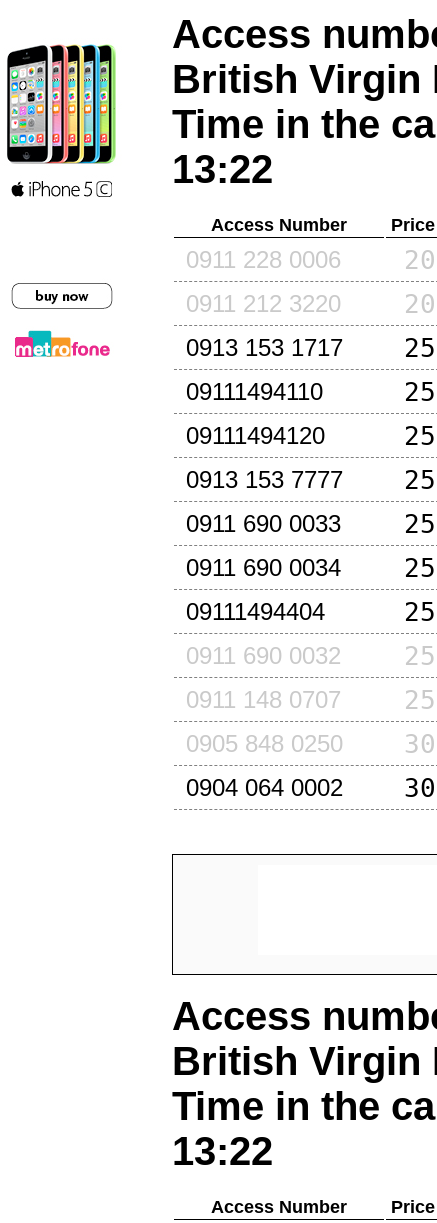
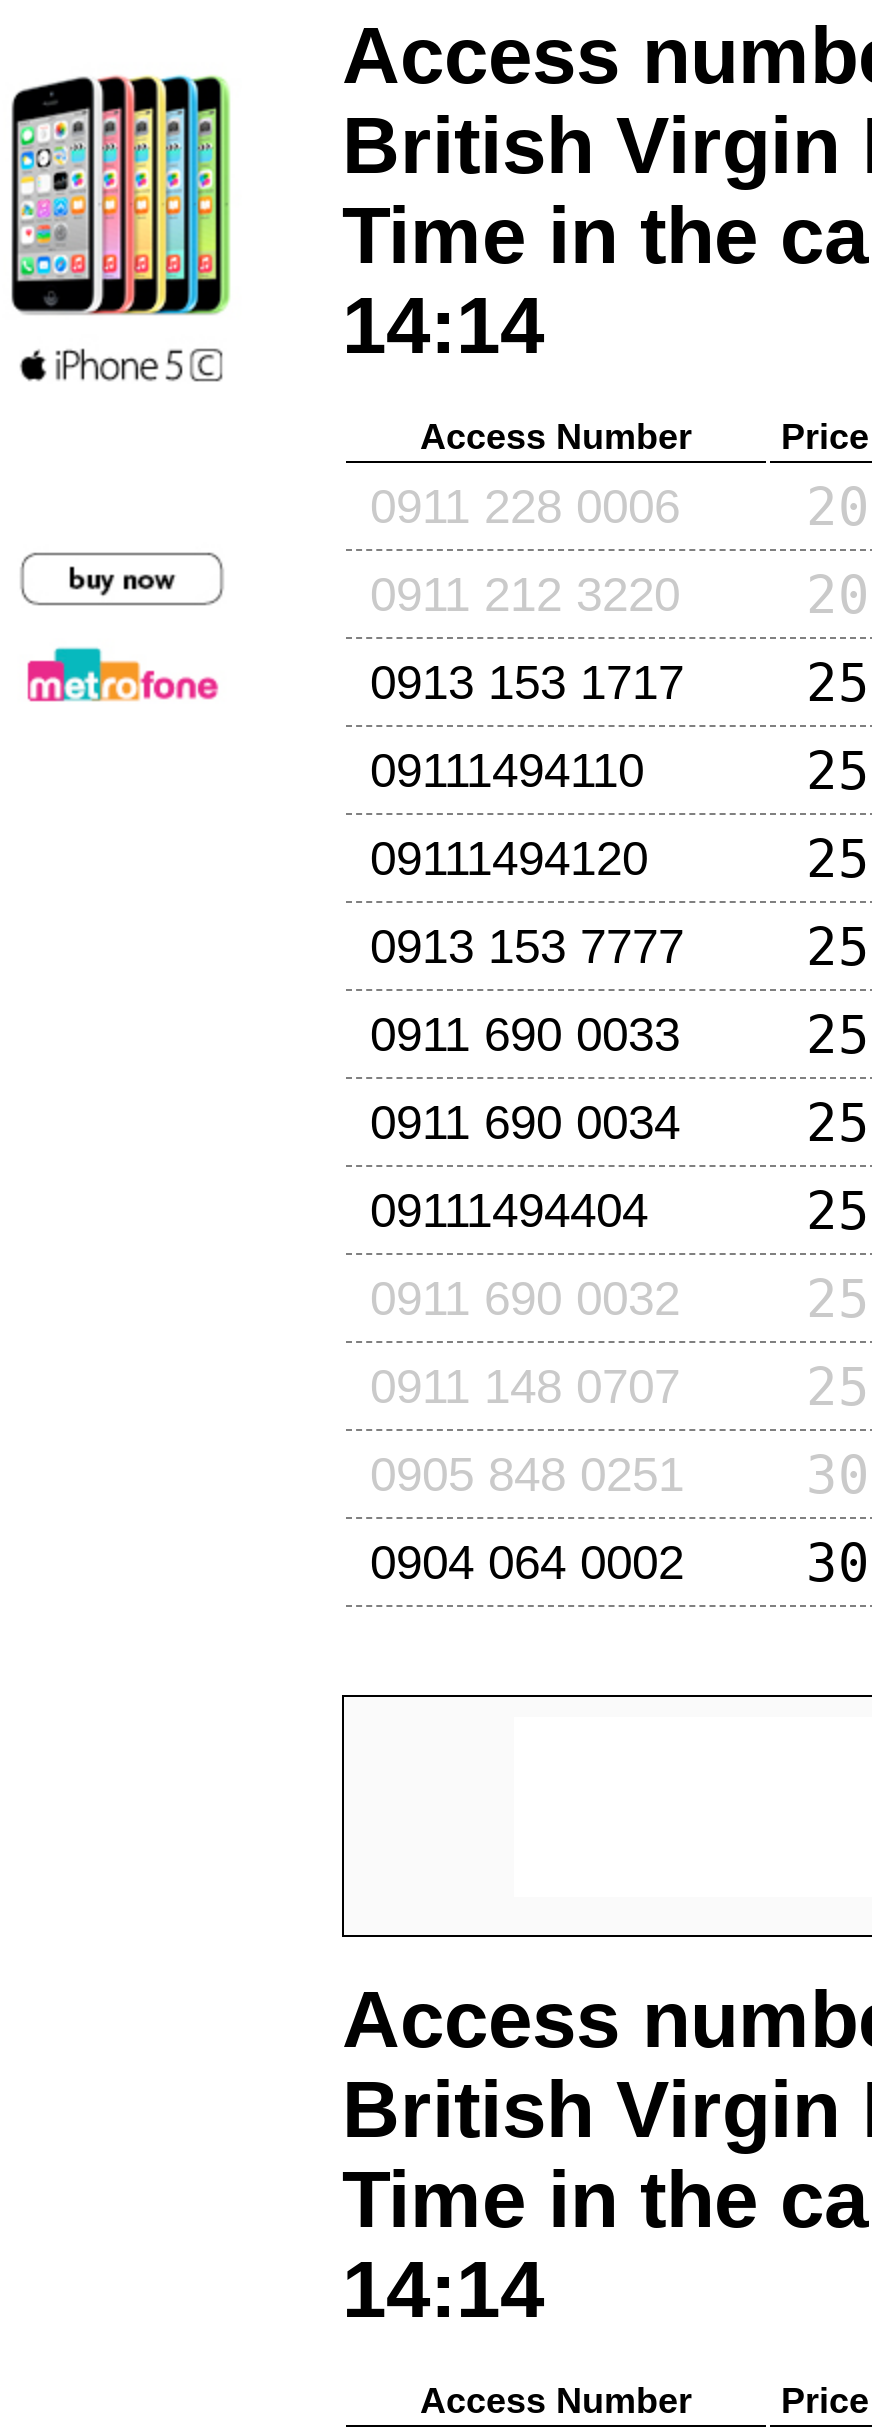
- 13:22
+ 14:14

- 0905 848 0250
+ 0905 848 0251

- 13:22
+ 14:14
